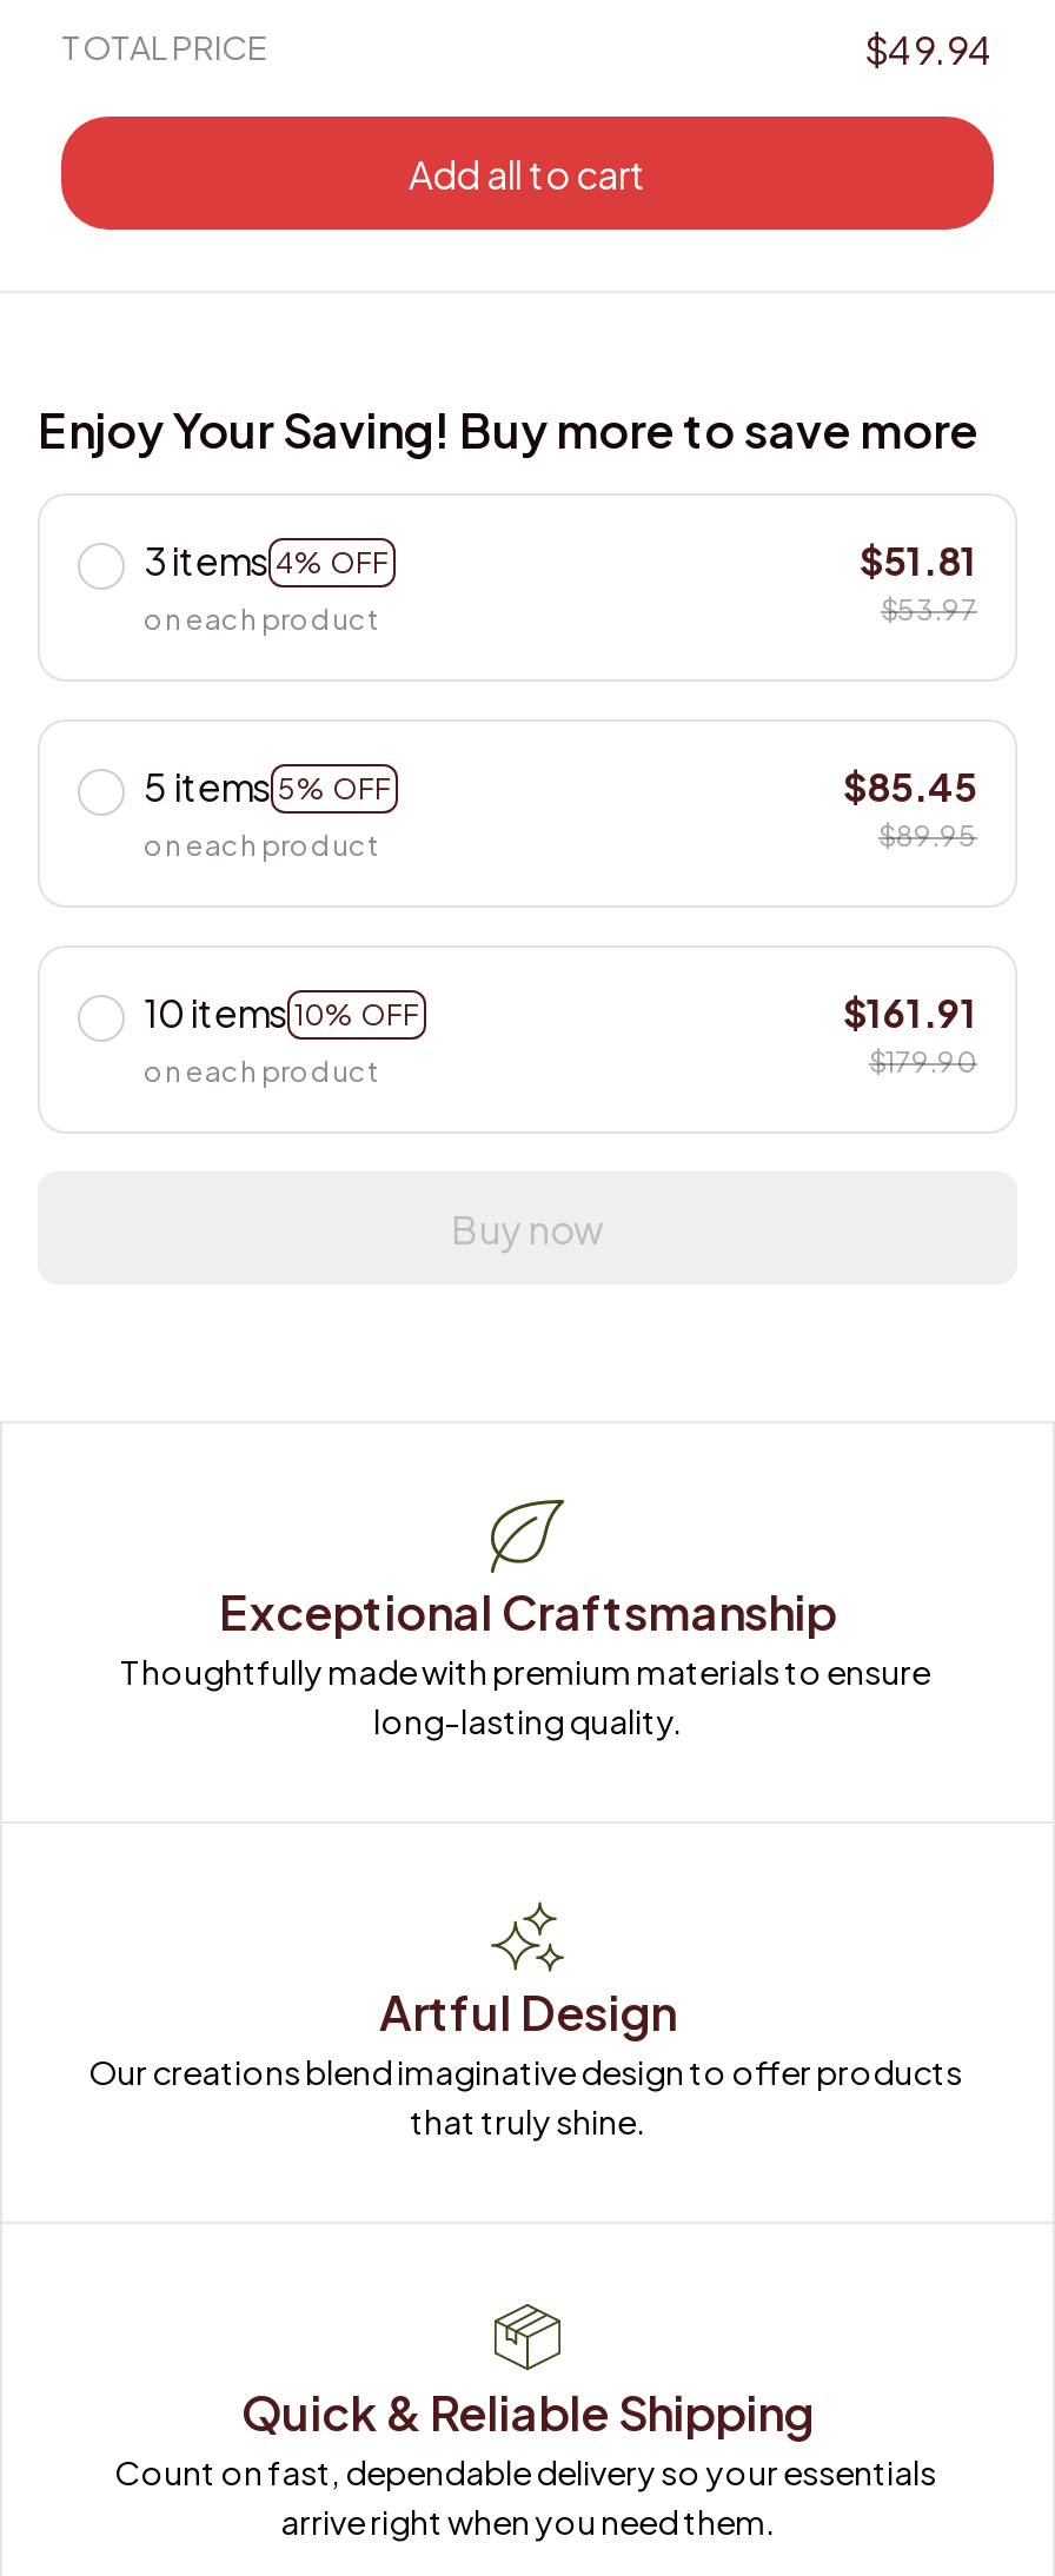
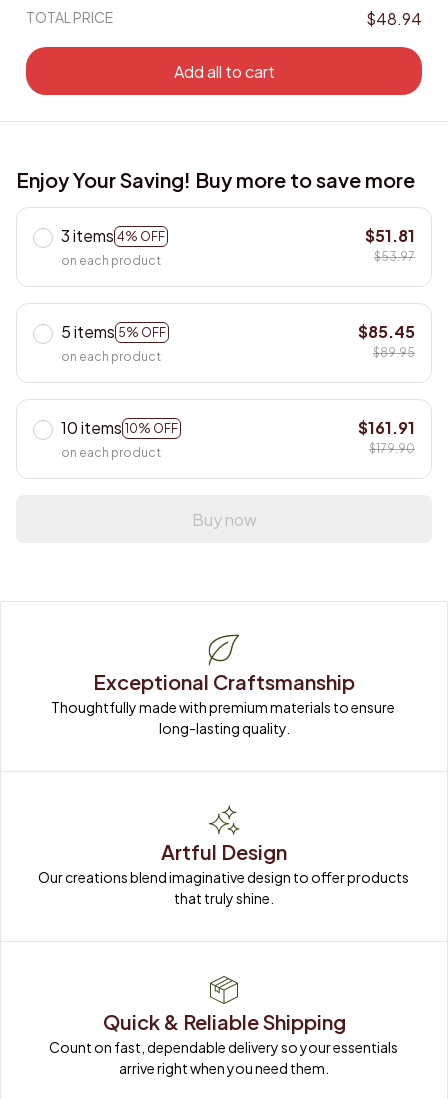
- $49.94
+ $48.94
